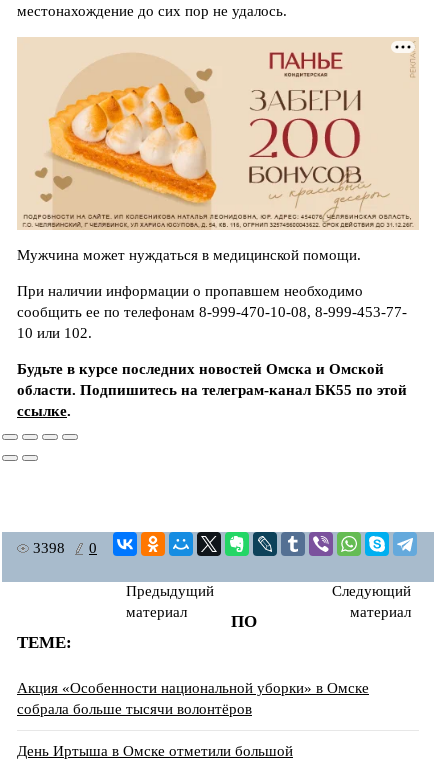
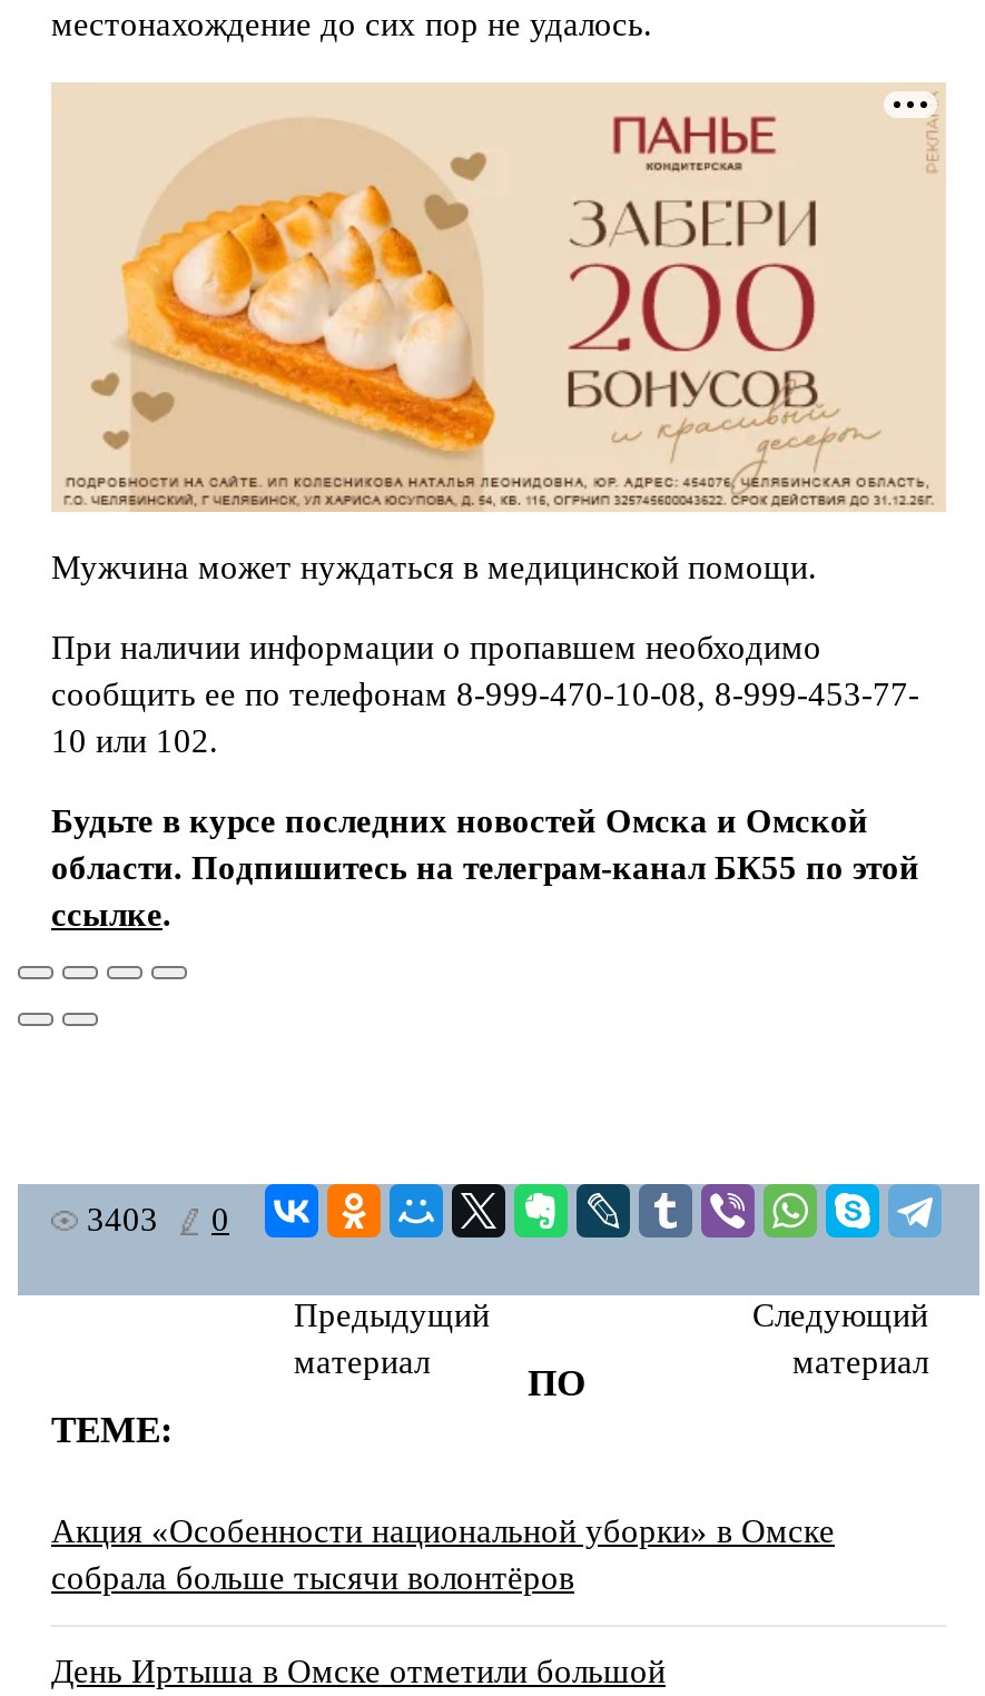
- 3398 0
+ 3403 0
